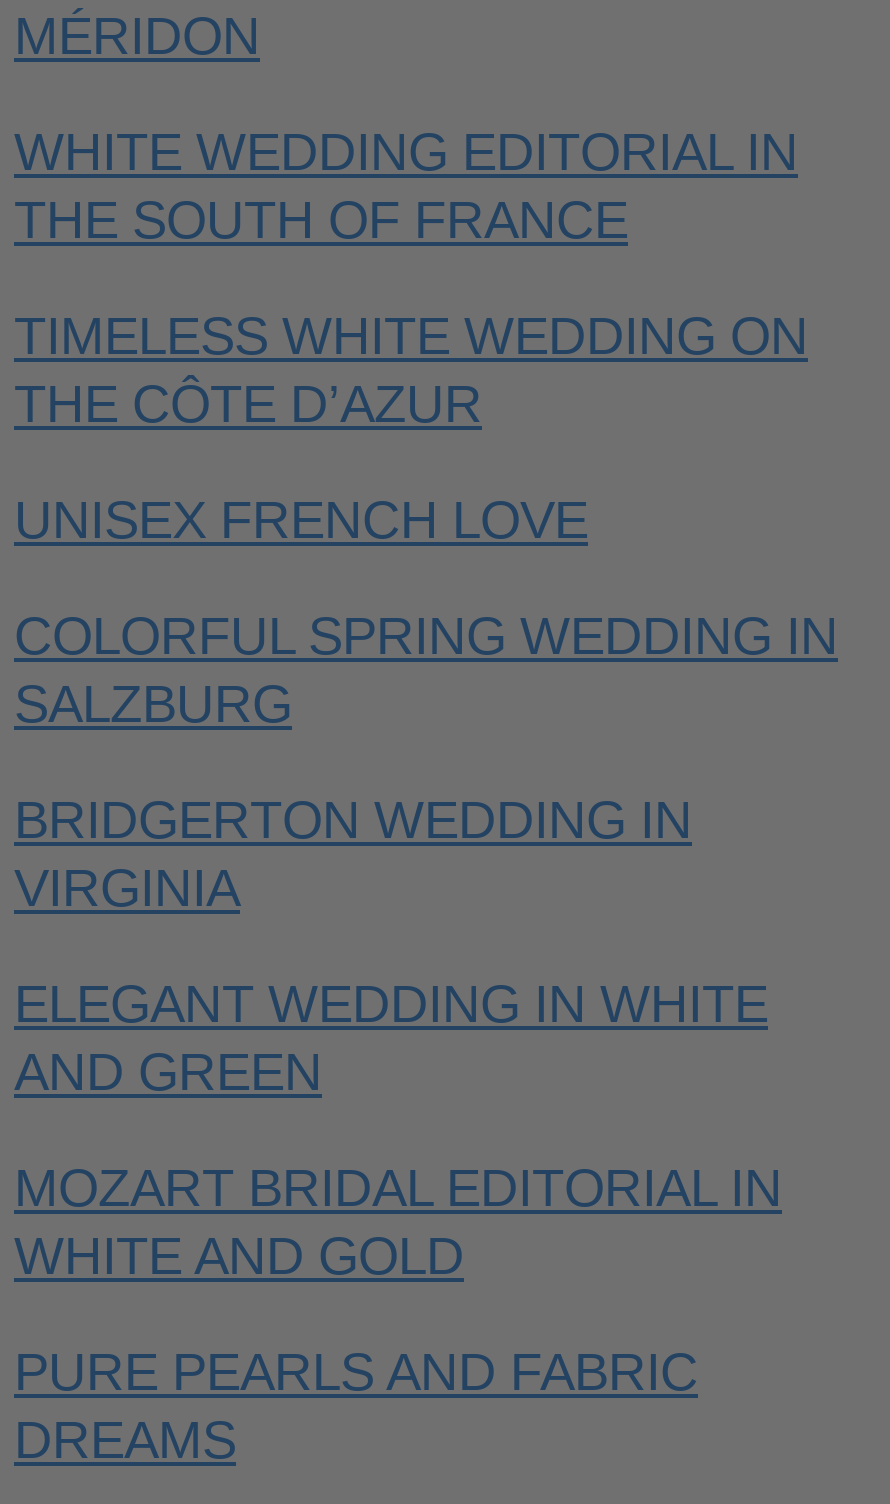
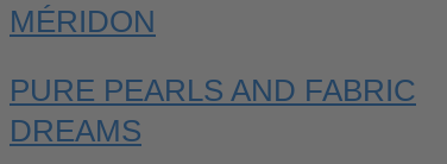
- WHITE WEDDING EDITORIAL IN
- THE SOUTH OF FRANCE
- TIMELESS WHITE WEDDING ON
- THE CÔTE D’AZUR
- UNISEX FRENCH LOVE
- COLORFUL SPRING WEDDING IN
- SALZBURG
- BRIDGERTON WEDDING IN
- VIRGINIA
- ELEGANT WEDDING IN WHITE
- AND GREEN
- MOZART BRIDAL EDITORIAL IN
- WHITE AND GOLD
